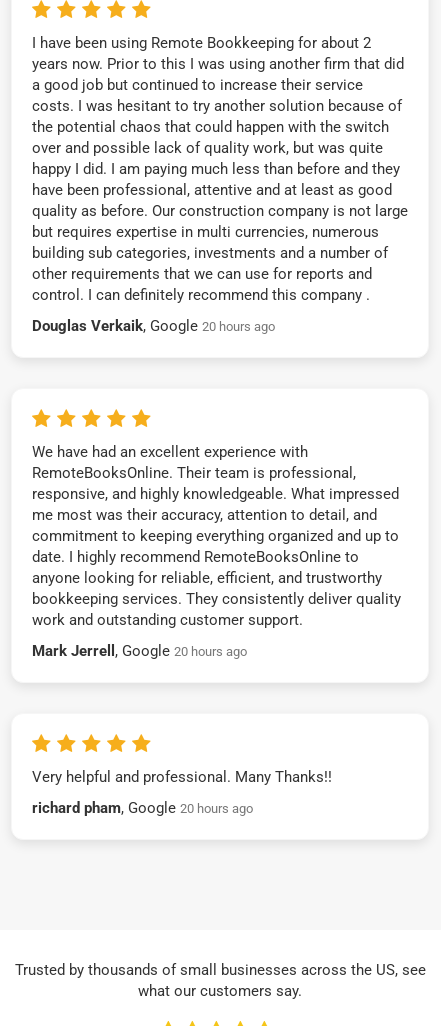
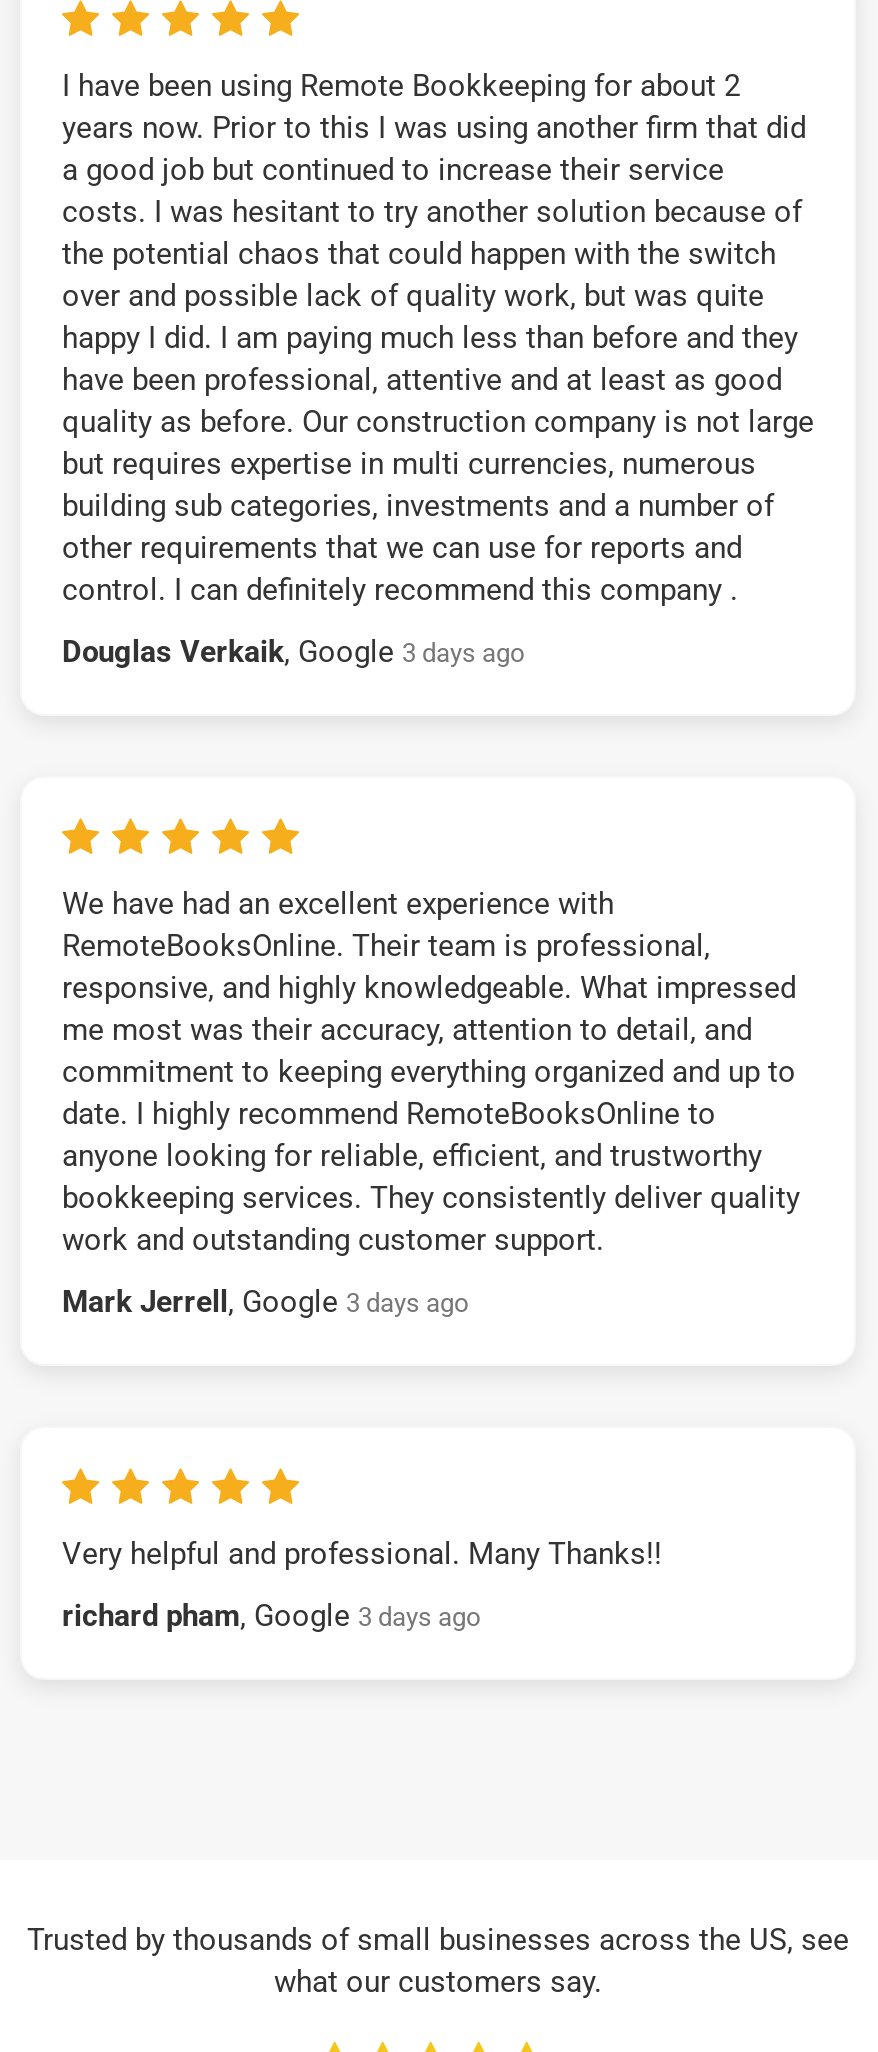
- Douglas Verkaik, Google 20 hours ago
+ Douglas Verkaik, Google 3 days ago

- Mark Jerrell, Google 20 hours ago
+ Mark Jerrell, Google 3 days ago

- richard pham, Google 20 hours ago
+ richard pham, Google 3 days ago
